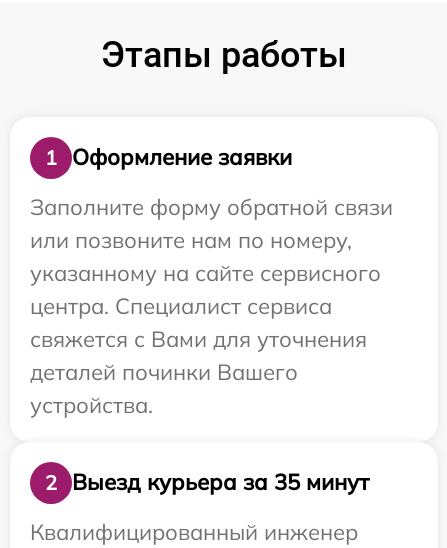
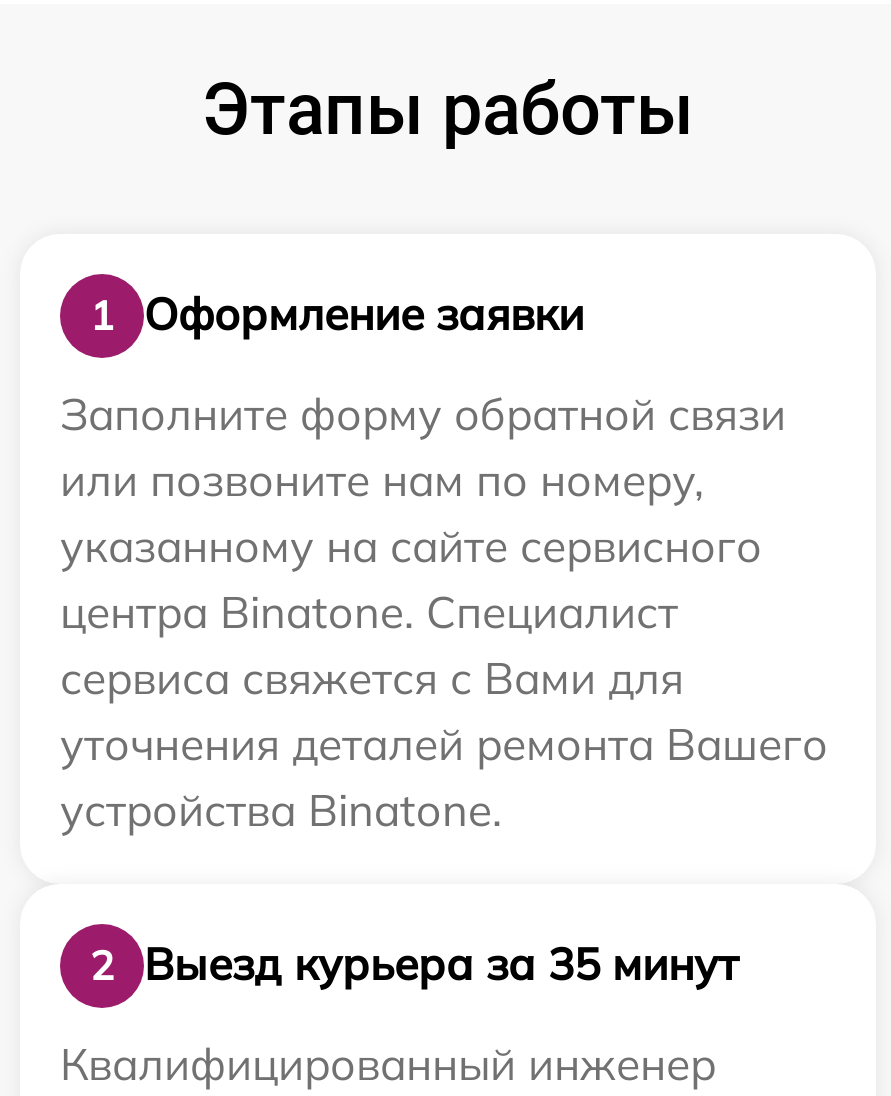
- центра. Специалист сервиса
- свяжется с Вами для уточнения
- деталей починки Вашего
- устройства.
+ центра Binatone. Специалист
+ сервиса свяжется с Вами для
+ уточнения деталей ремонта Вашего
+ устройства Binatone.
